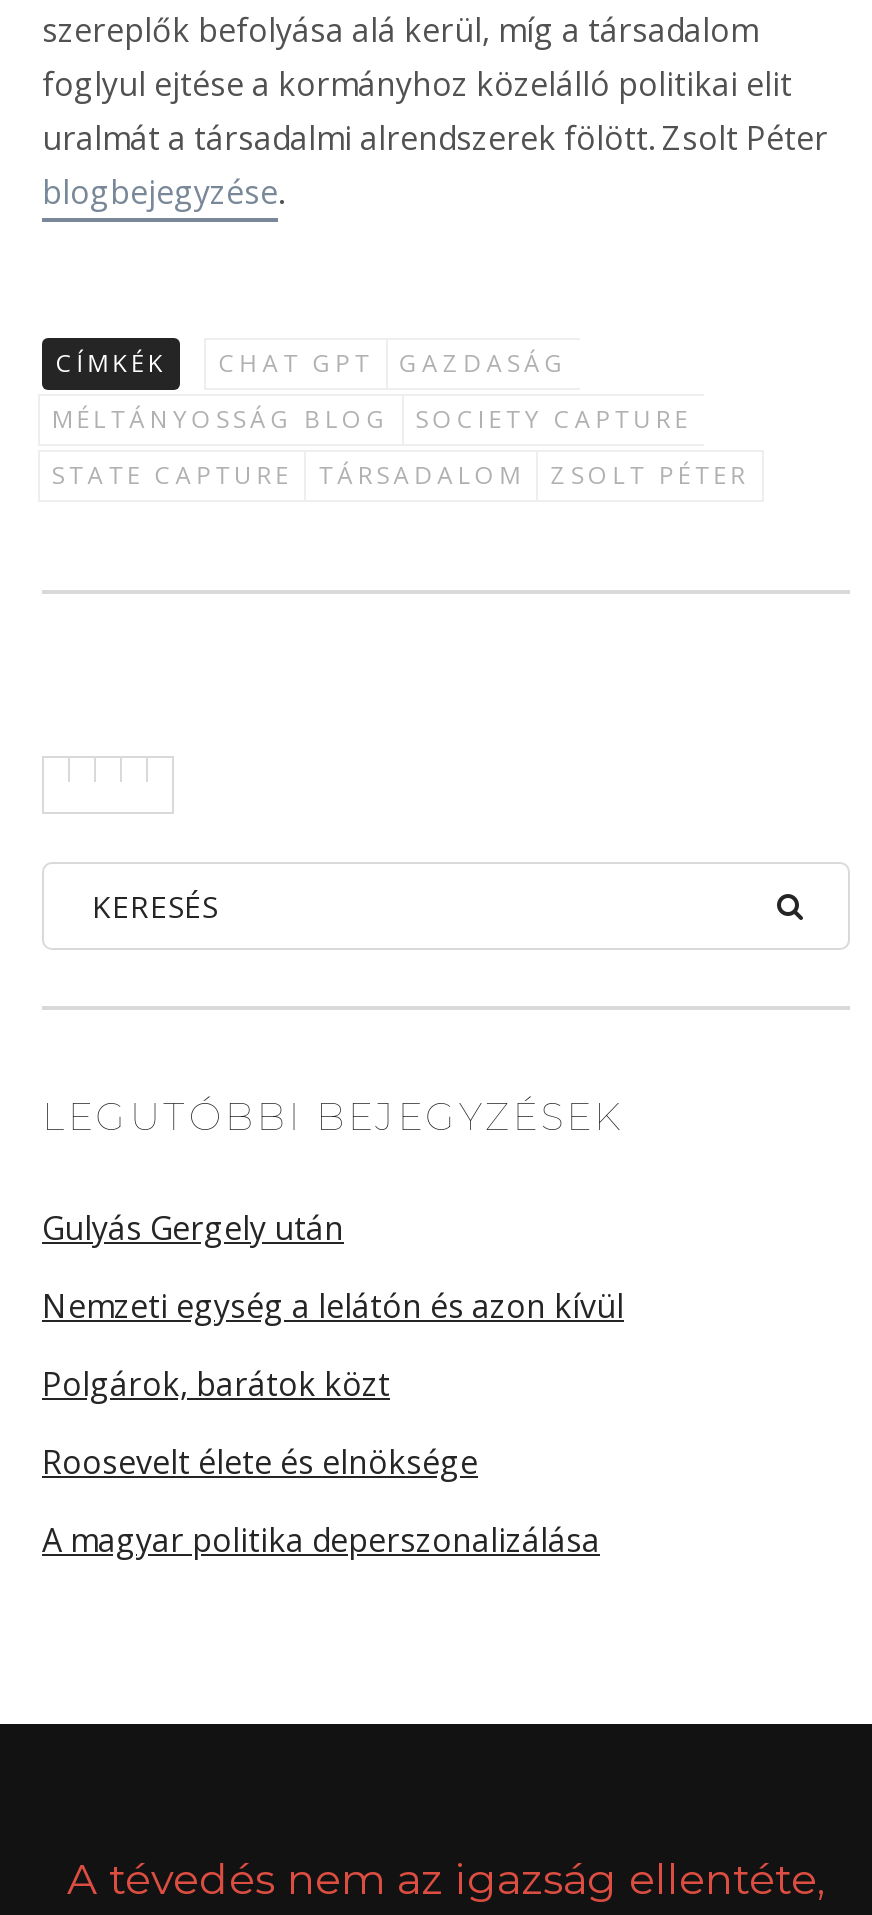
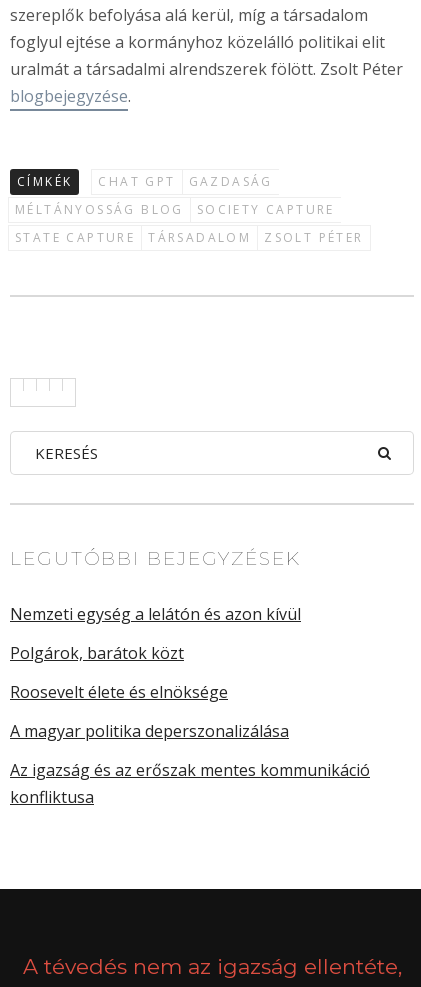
- Gulyás Gergely után

moved up: Nemzeti egység a lelátón és azon kívül | Polgárok, barátok közt | Roosevelt élete és elnöksége | A magyar politika deperszonalizálása

+ Az igazság és az erőszak mentes kommunikáció
+ konfliktusa
